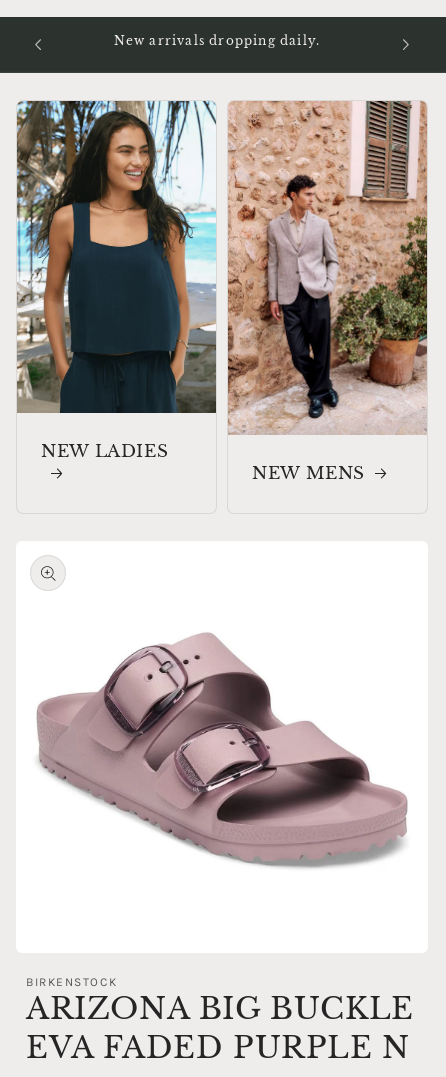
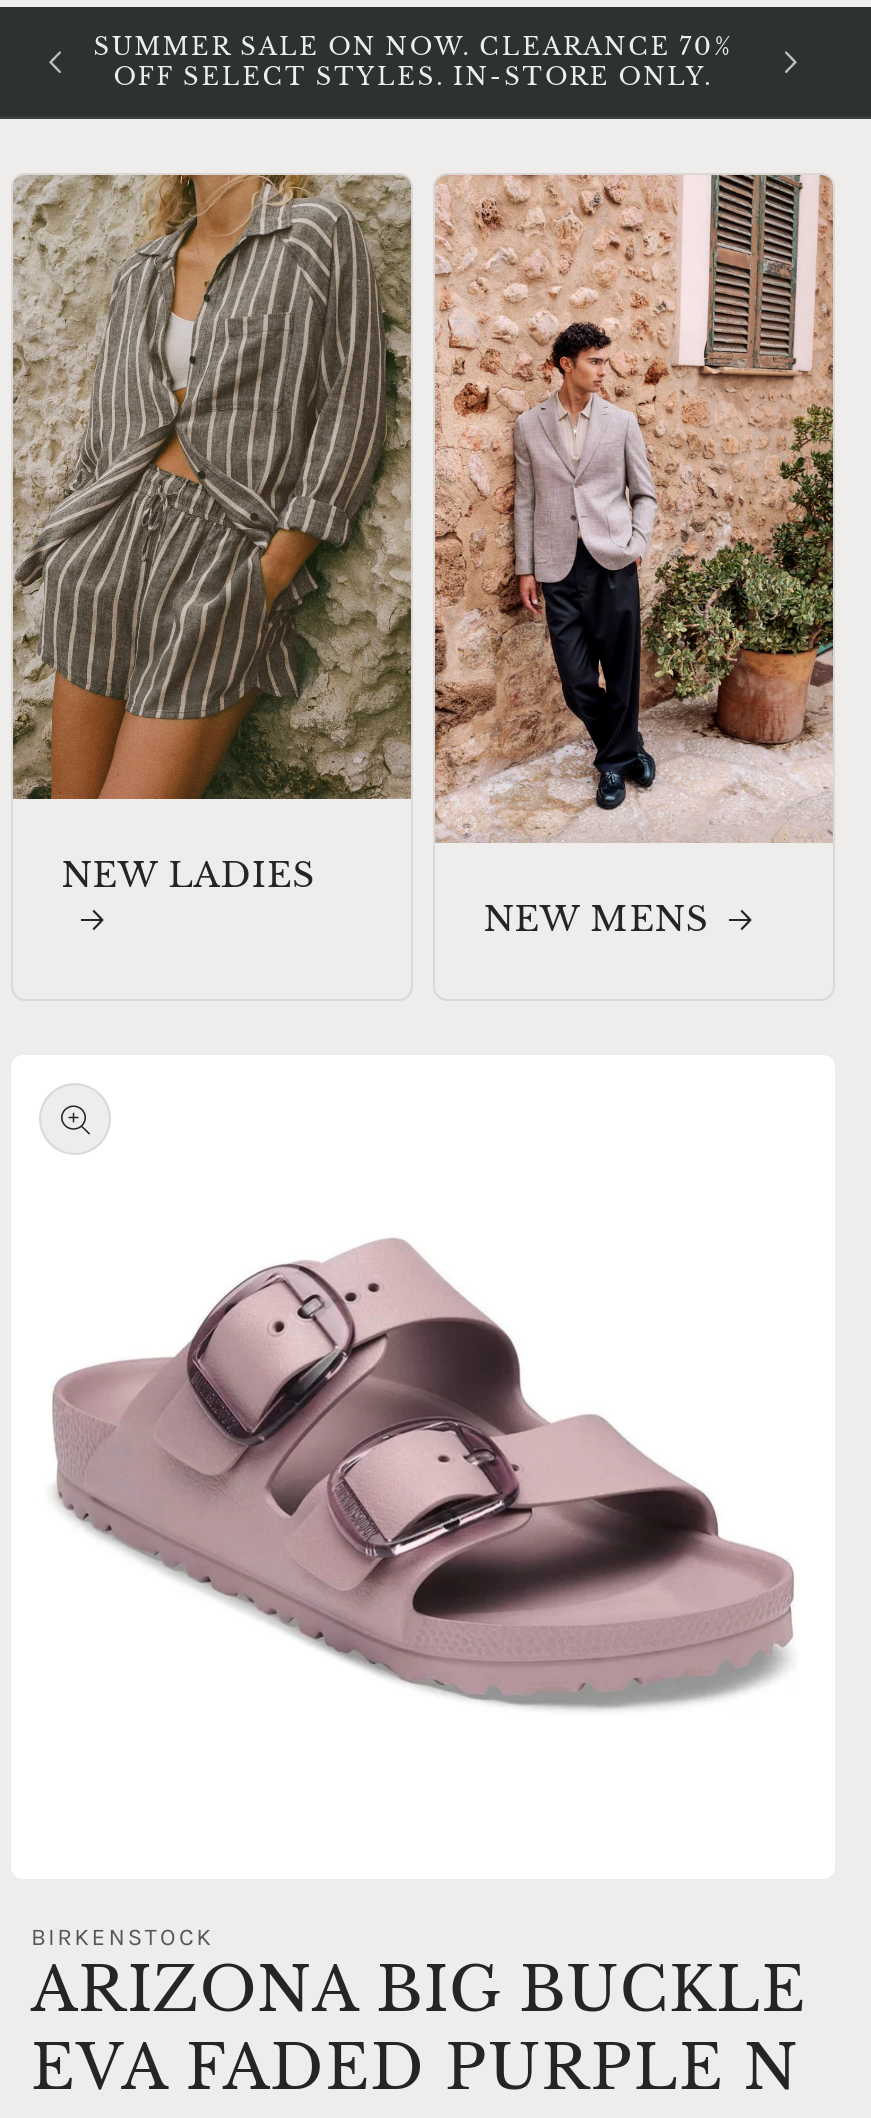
- New arrivals dropping daily.
+ SUMMER SALE ON NOW. CLEARANCE 70%
+ OFF SELECT STYLES. IN-STORE ONLY.

- [image]
+ [image]
